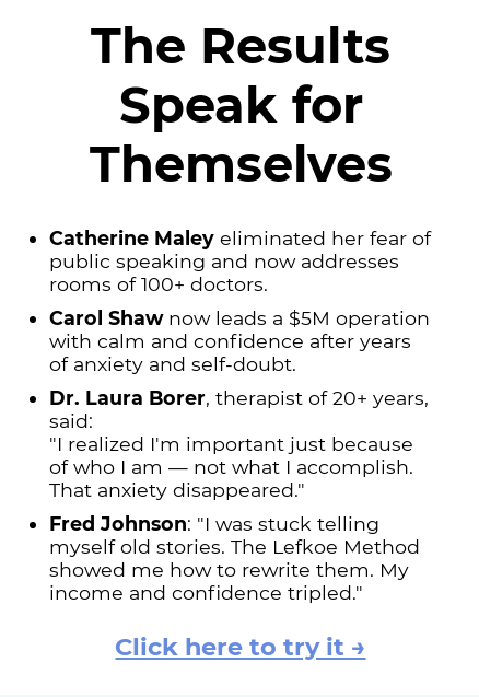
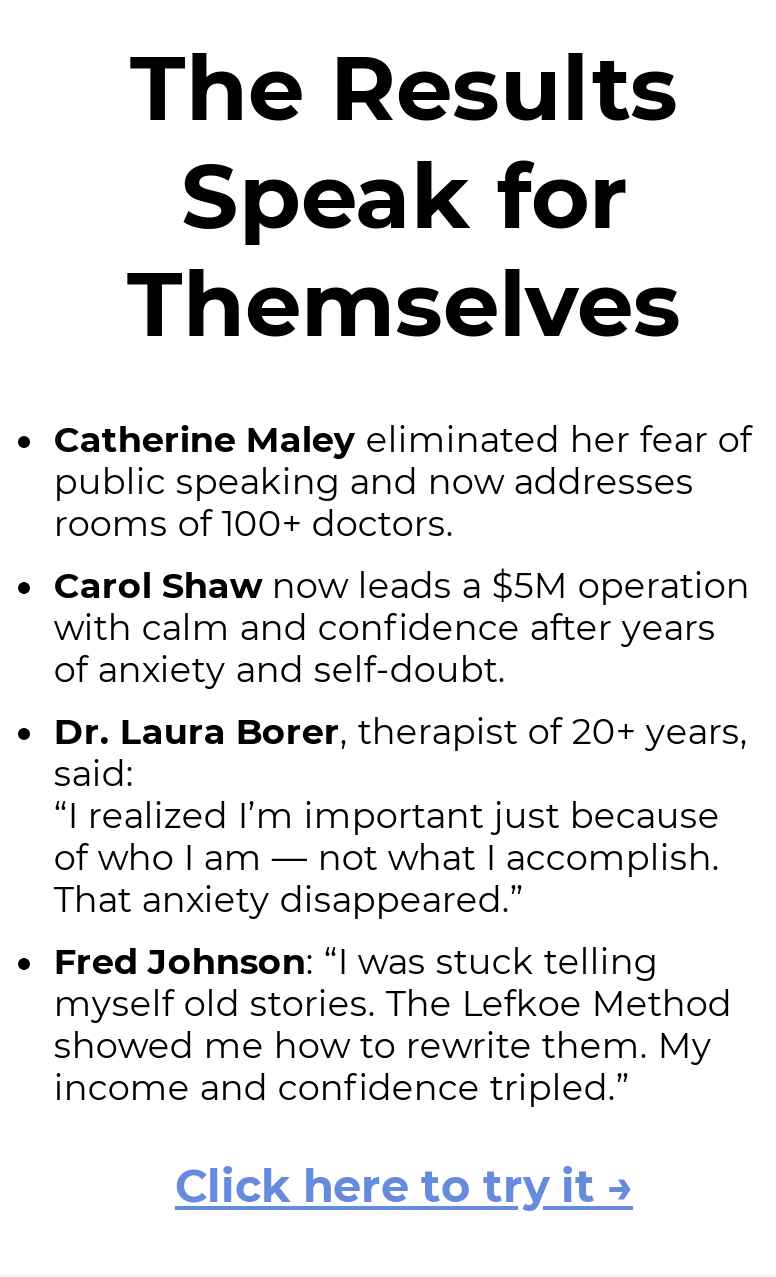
- "I realized I'm important just because
+ “I realized I’m important just because

- That anxiety disappeared."
+ That anxiety disappeared.”

- Fred Johnson: "I was stuck telling
+ Fred Johnson: “I was stuck telling

- income and confidence tripled."
+ income and confidence tripled.”
